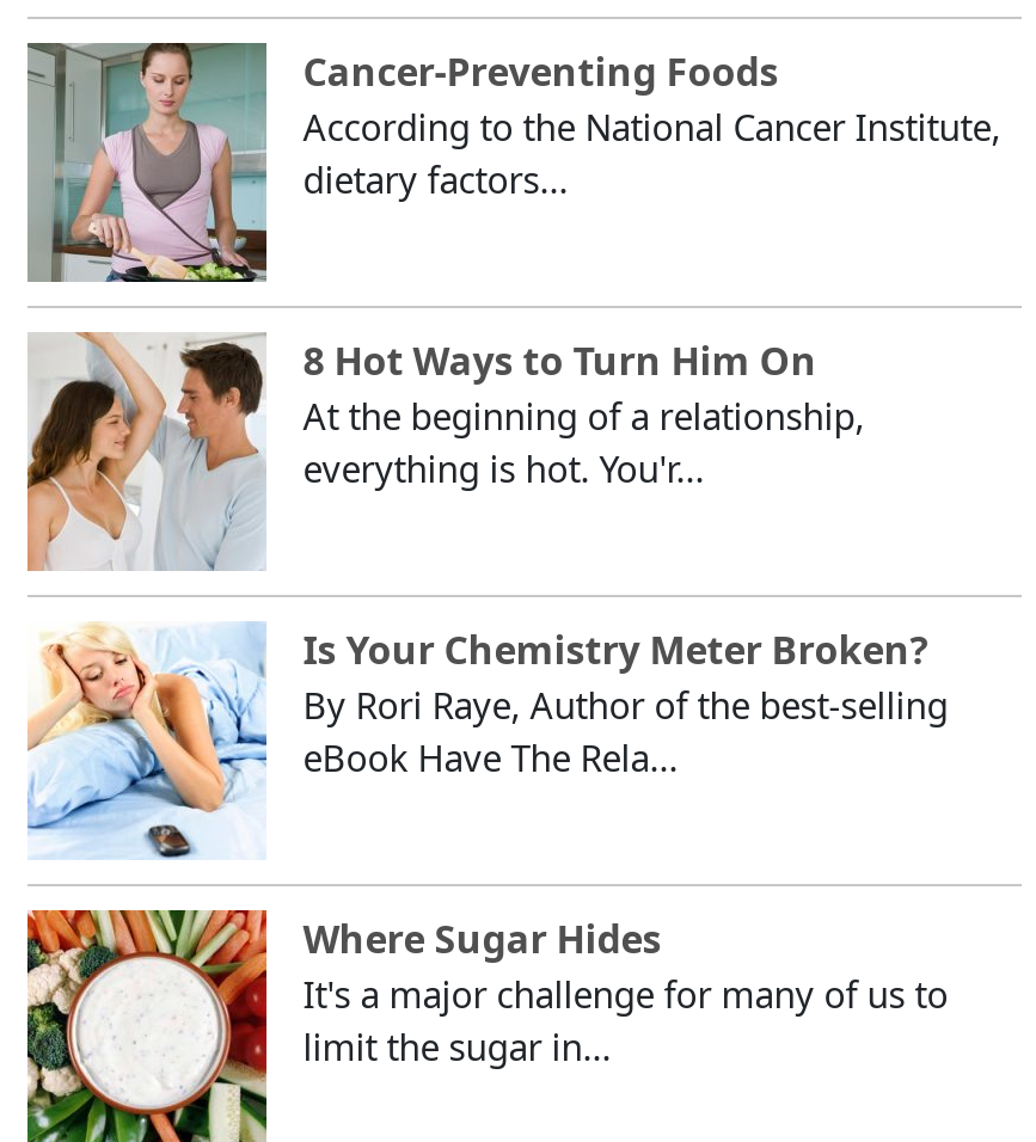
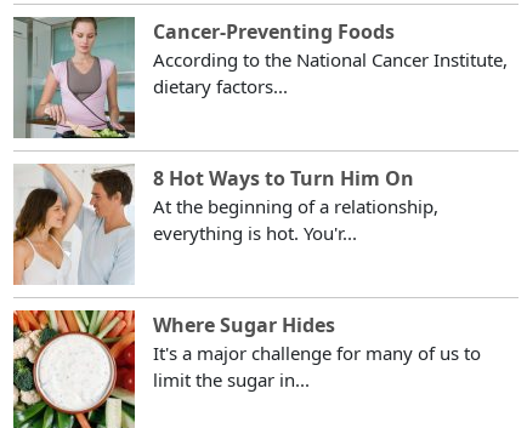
- [image]
- Is Your Chemistry Meter Broken?
- By Rori Raye, Author of the best-selling
- eBook Have The Rela...
